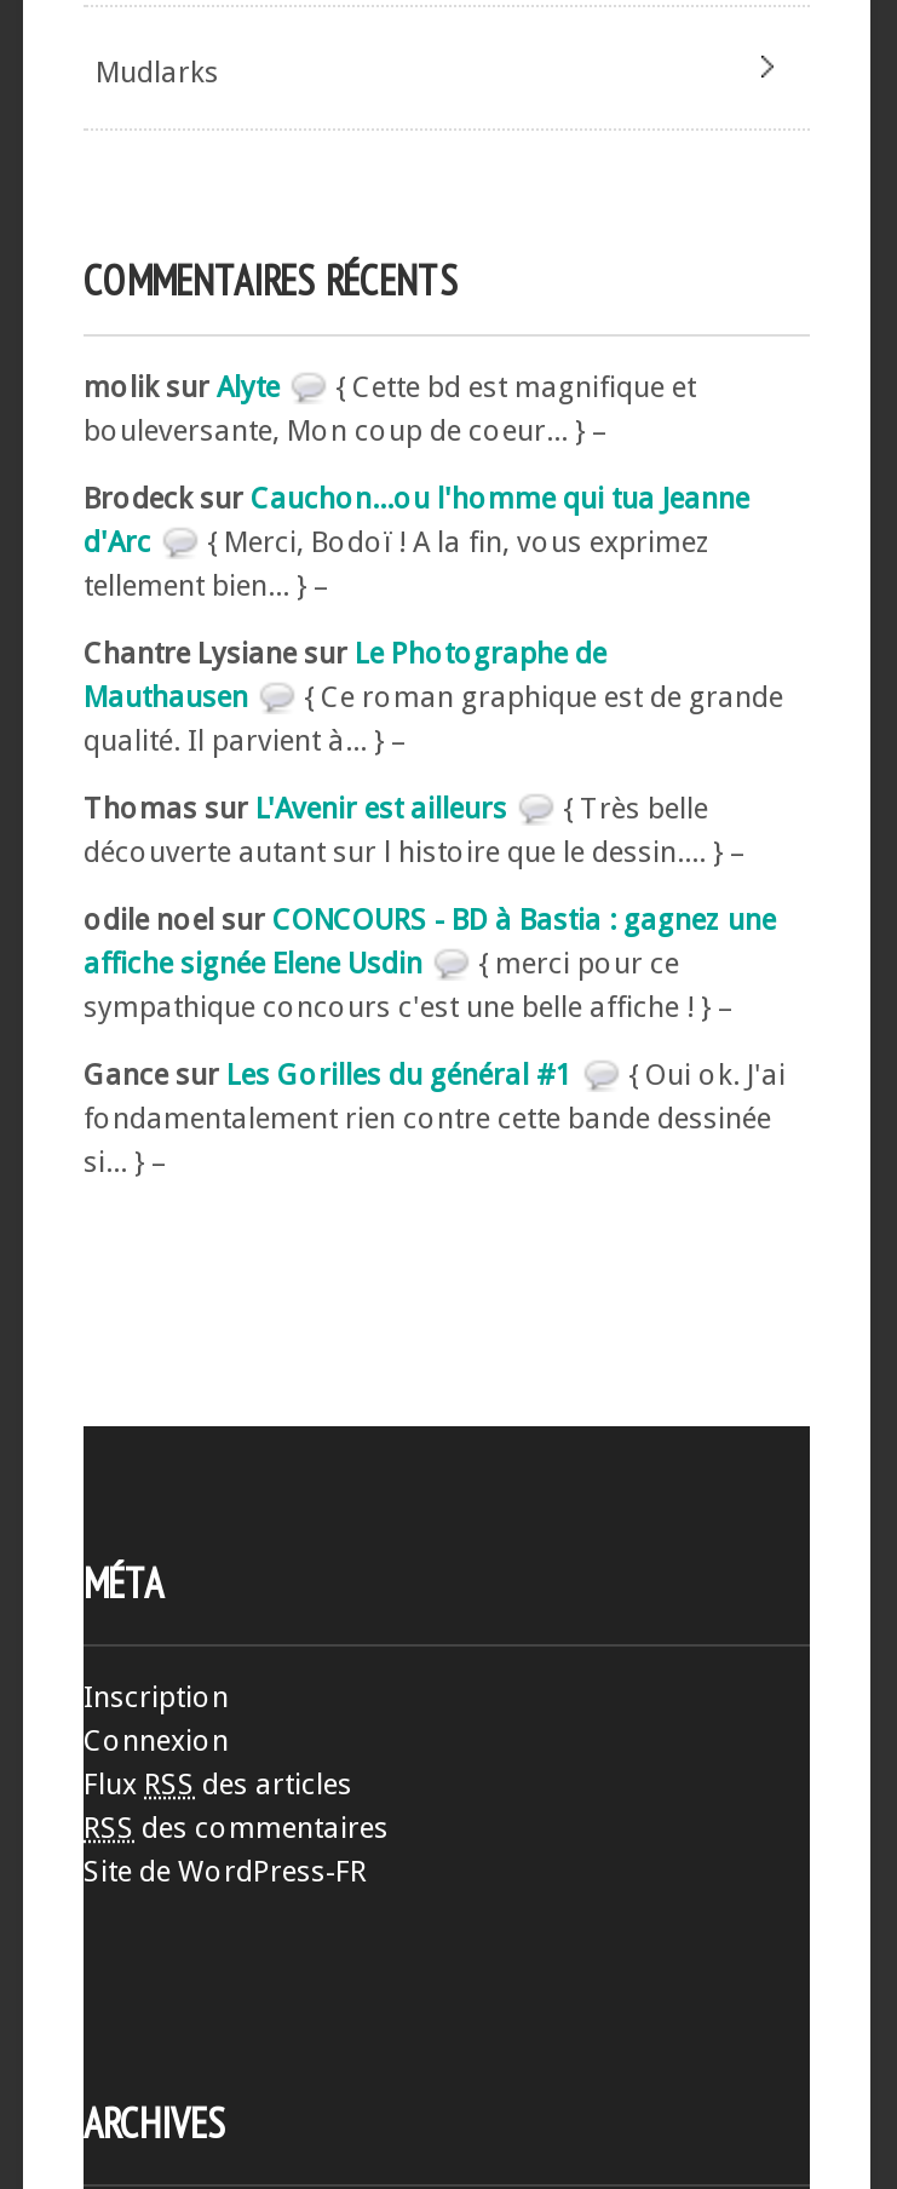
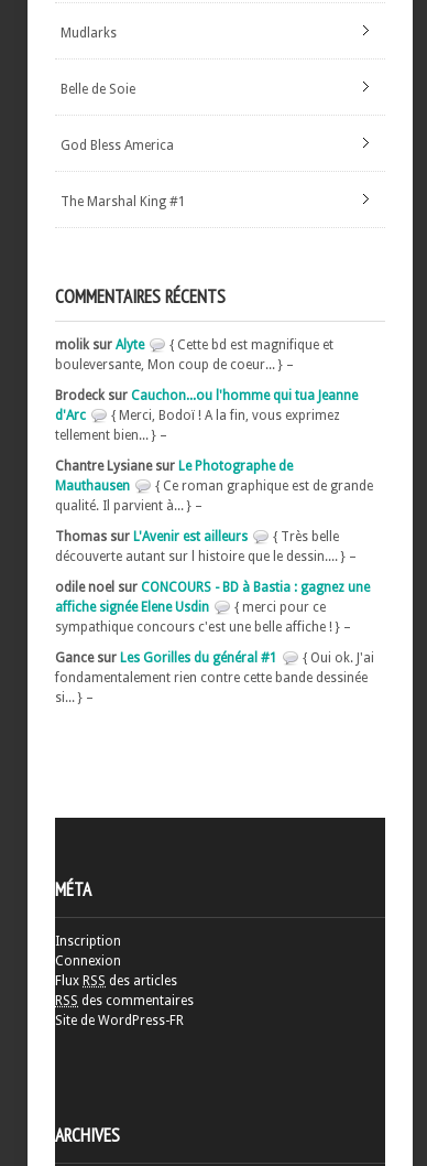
+ Belle de Soie

+ God Bless America

+ The Marshal King #1
